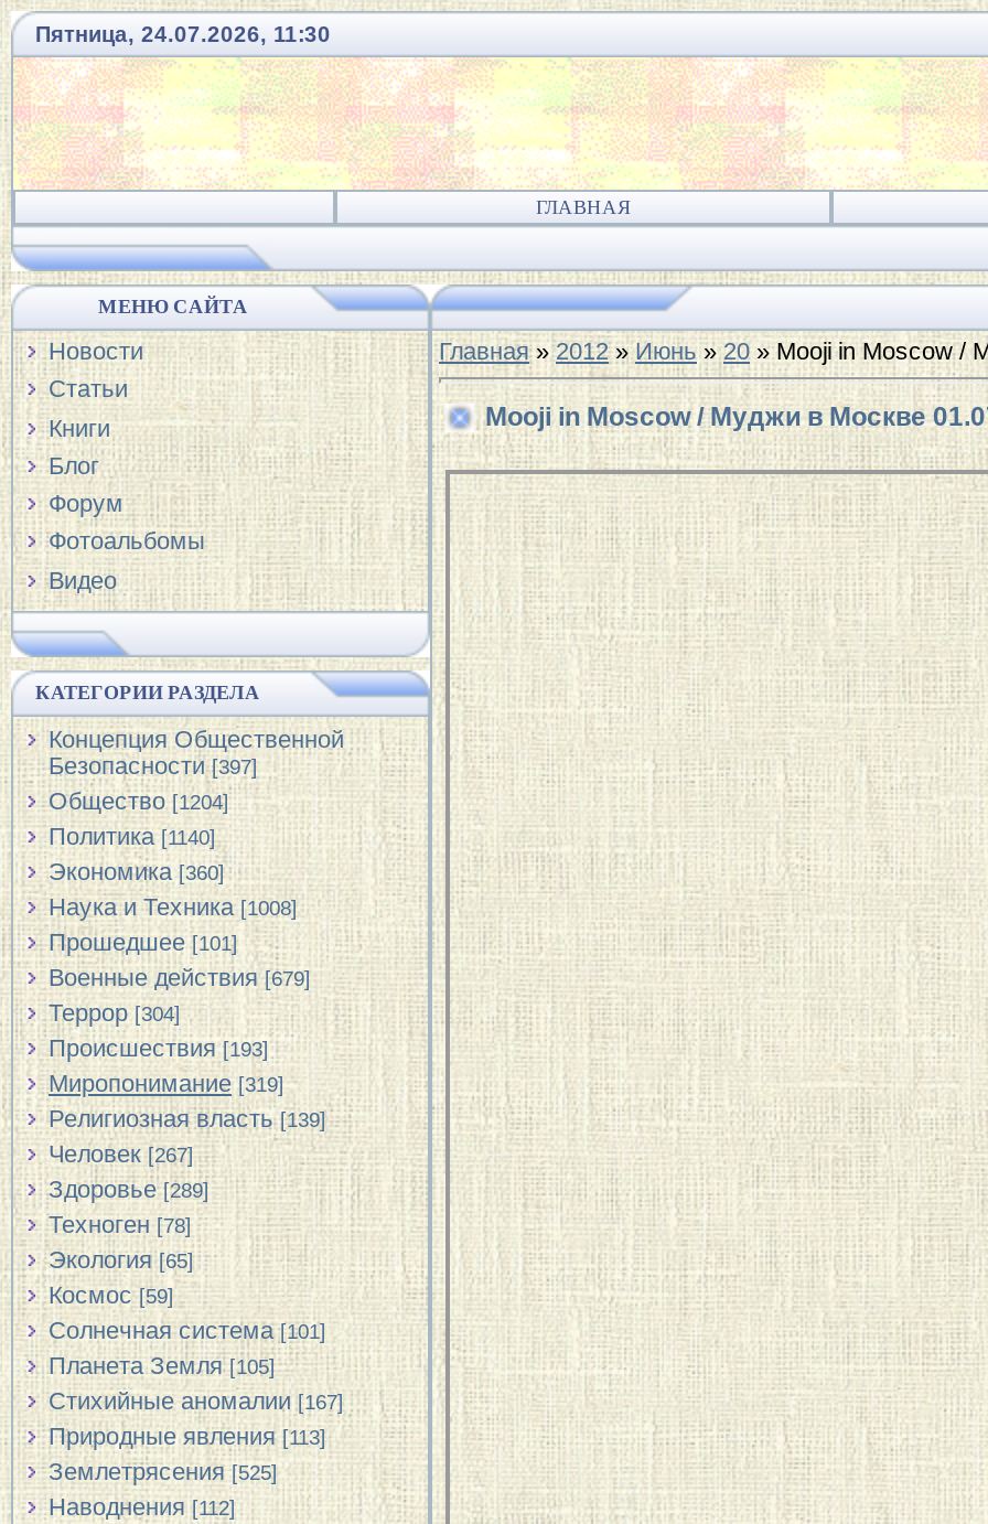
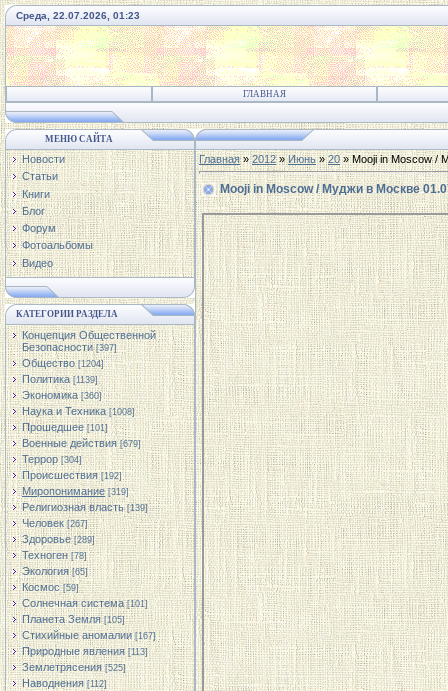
- Пятница, 24.07.2026, 11:30
+ Среда, 22.07.2026, 01:23

- Политика [1140]
+ Политика [1139]

- Происшествия [193]
+ Происшествия [192]
